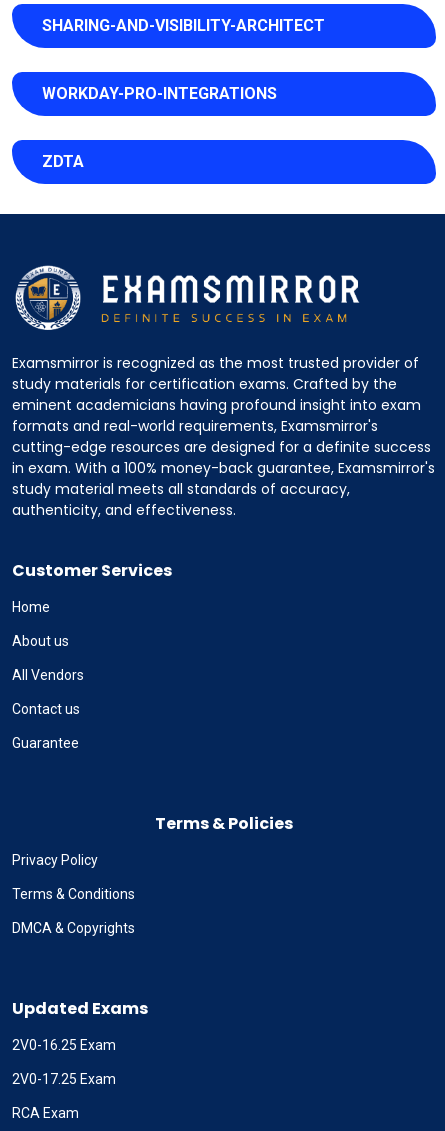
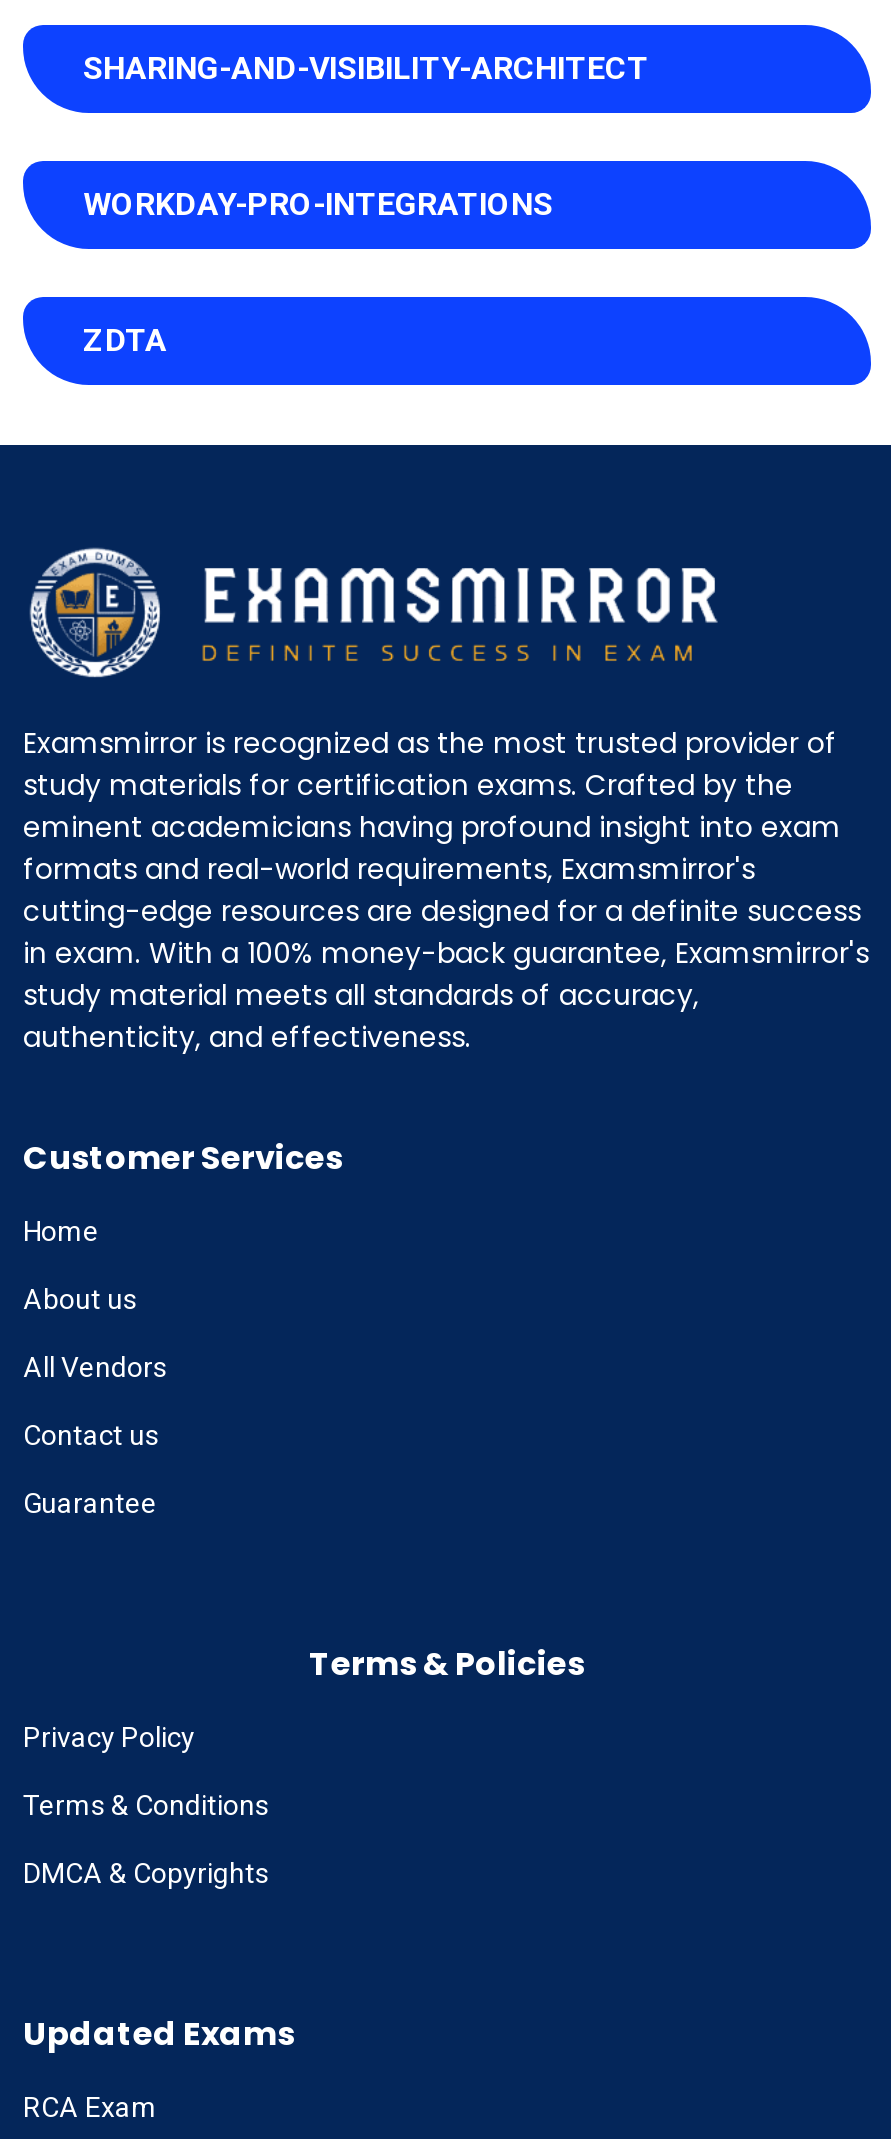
- 2V0-16.25 Exam
- 2V0-17.25 Exam
